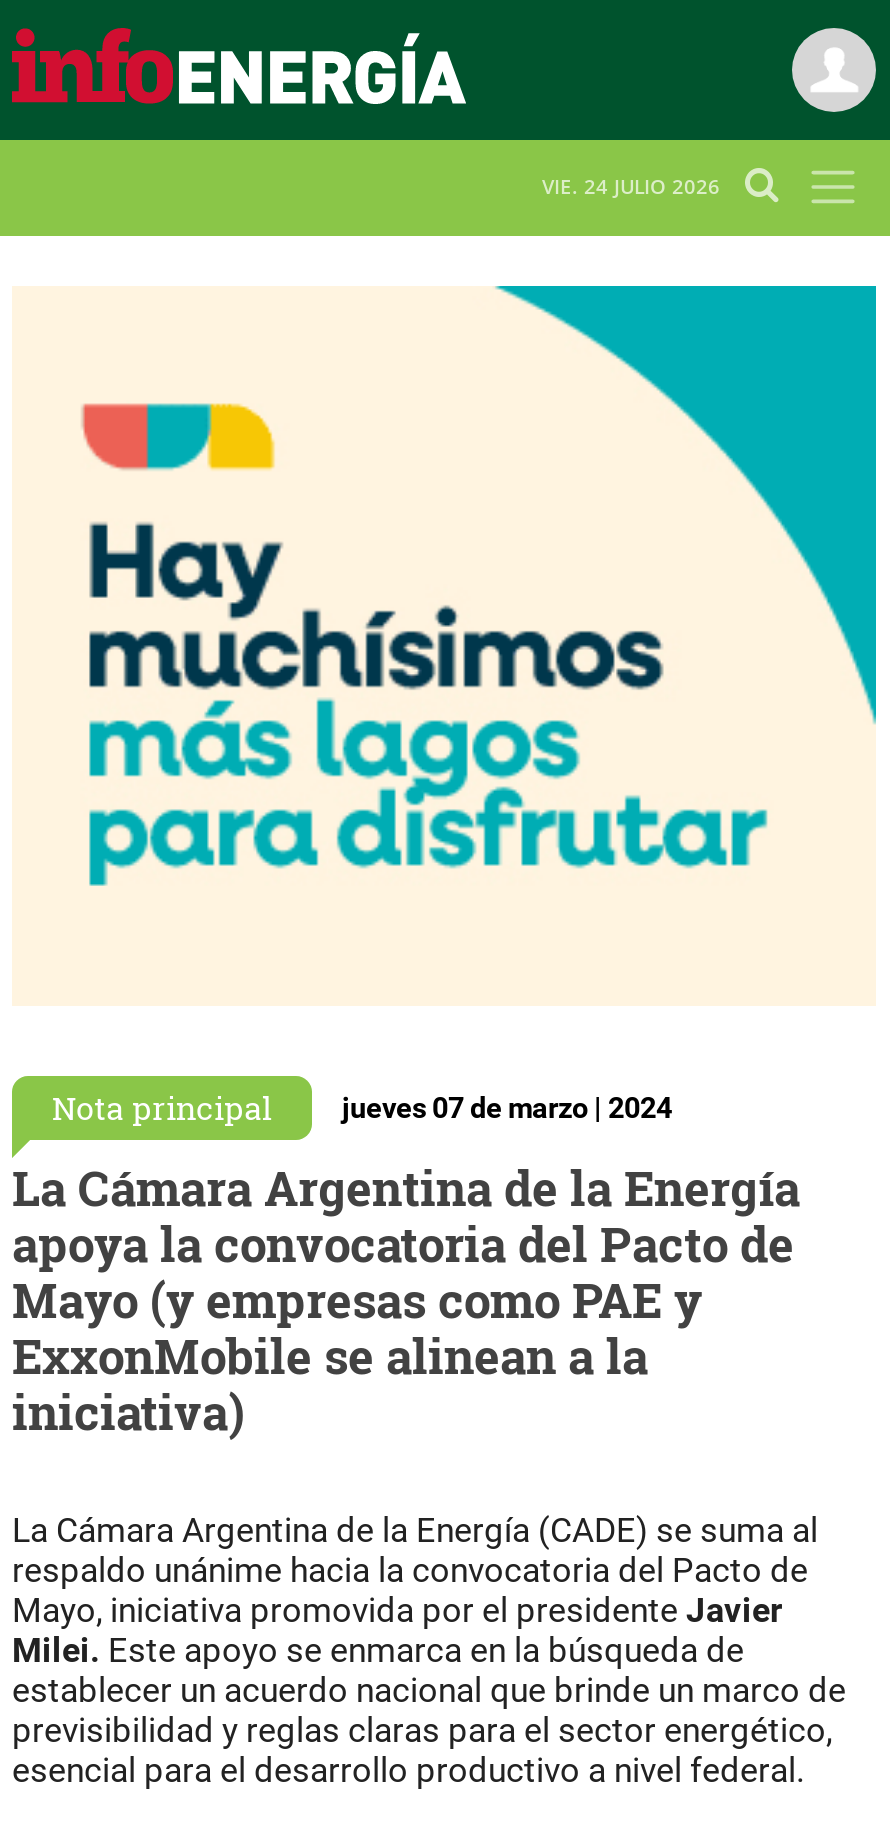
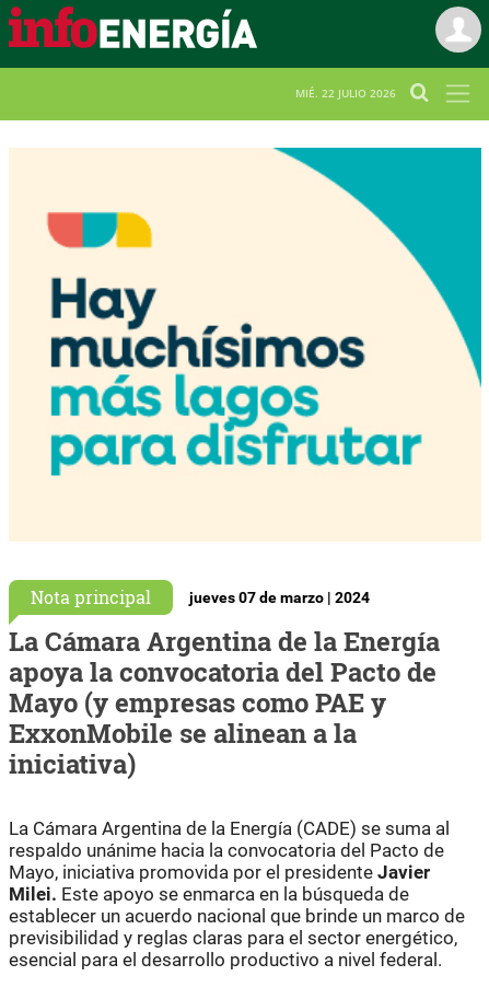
- VIE. 24 JULIO 2026
+ MIÉ. 22 JULIO 2026
